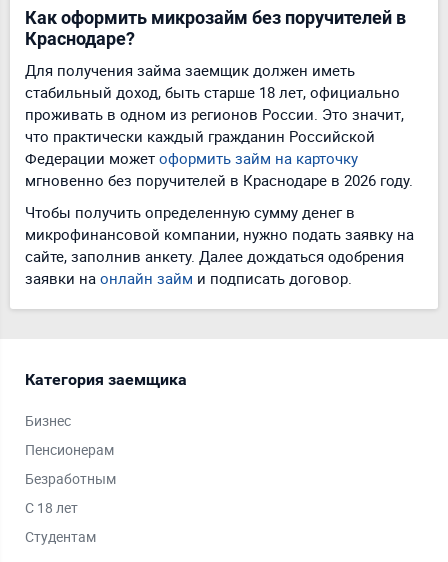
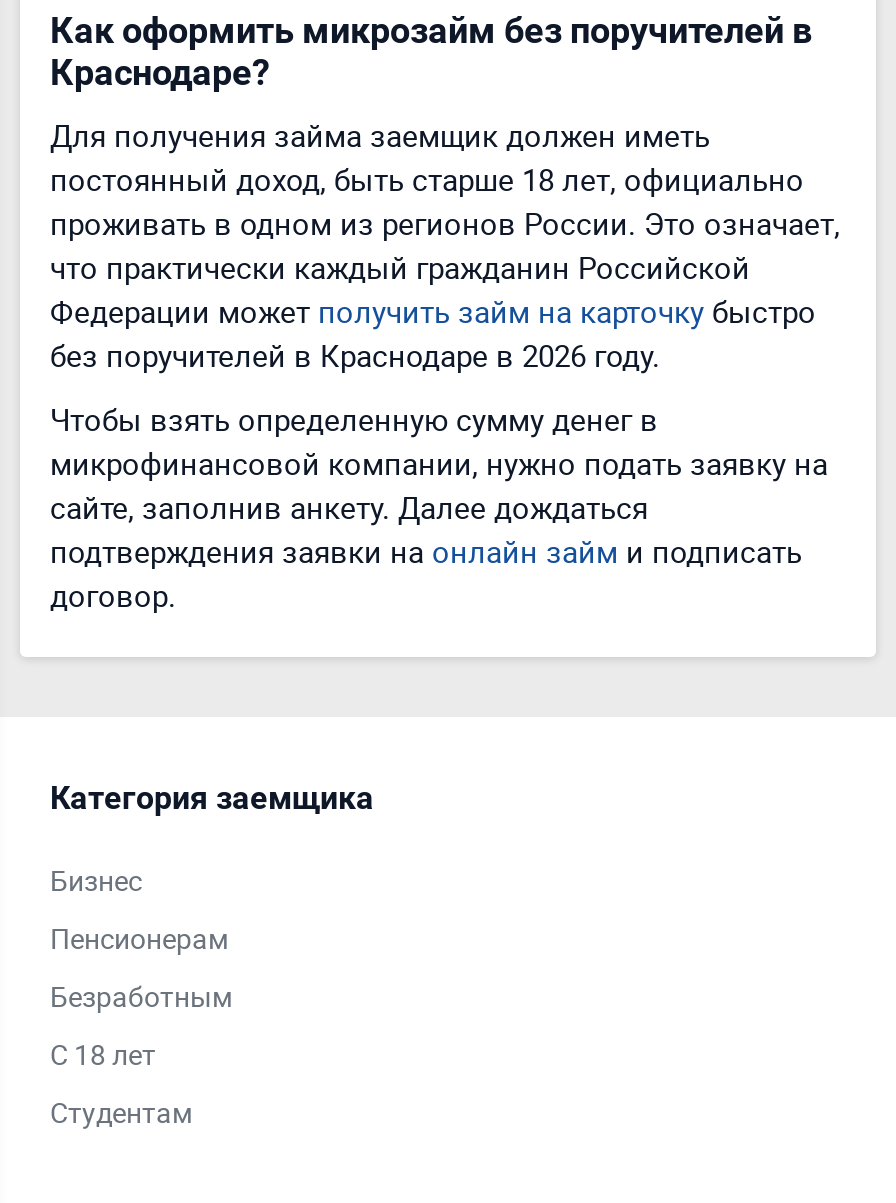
- стабильный доход, быть старше 18 лет, официально
+ постоянный доход, быть старше 18 лет, официально

- проживать в одном из регионов России. Это значит,
+ проживать в одном из регионов России. Это означает,

- Федерации может оформить займ на карточку
- мгновенно без поручителей в Краснодаре в 2026 году.
+ Федерации может получить займ на карточку быстро
+ без поручителей в Краснодаре в 2026 году.

- Чтобы получить определенную сумму денег в
+ Чтобы взять определенную сумму денег в

- сайте, заполнив анкету. Далее дождаться одобрения
- заявки на онлайн займ и подписать договор.
+ сайте, заполнив анкету. Далее дождаться
+ подтверждения заявки на онлайн займ и подписать
+ договор.
